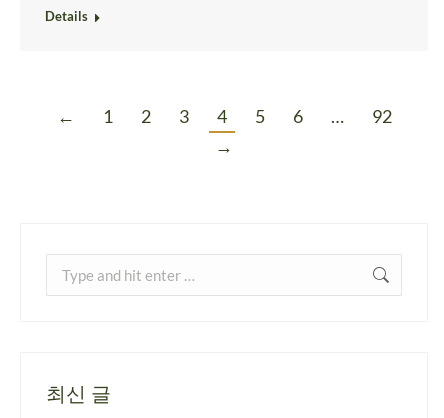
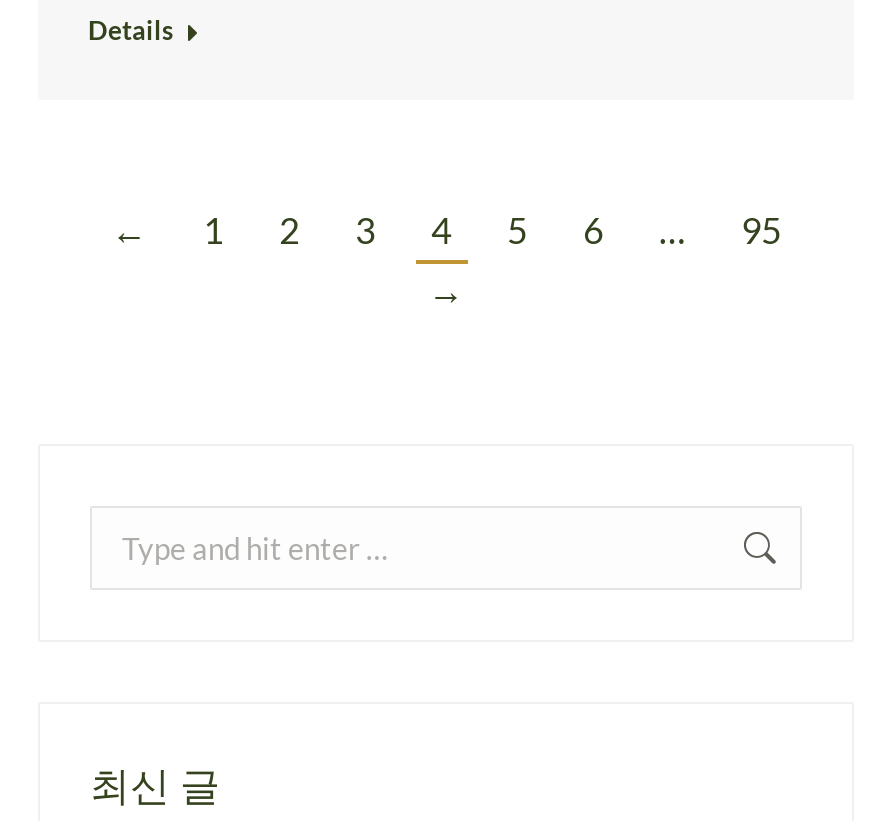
- 92
+ 95
